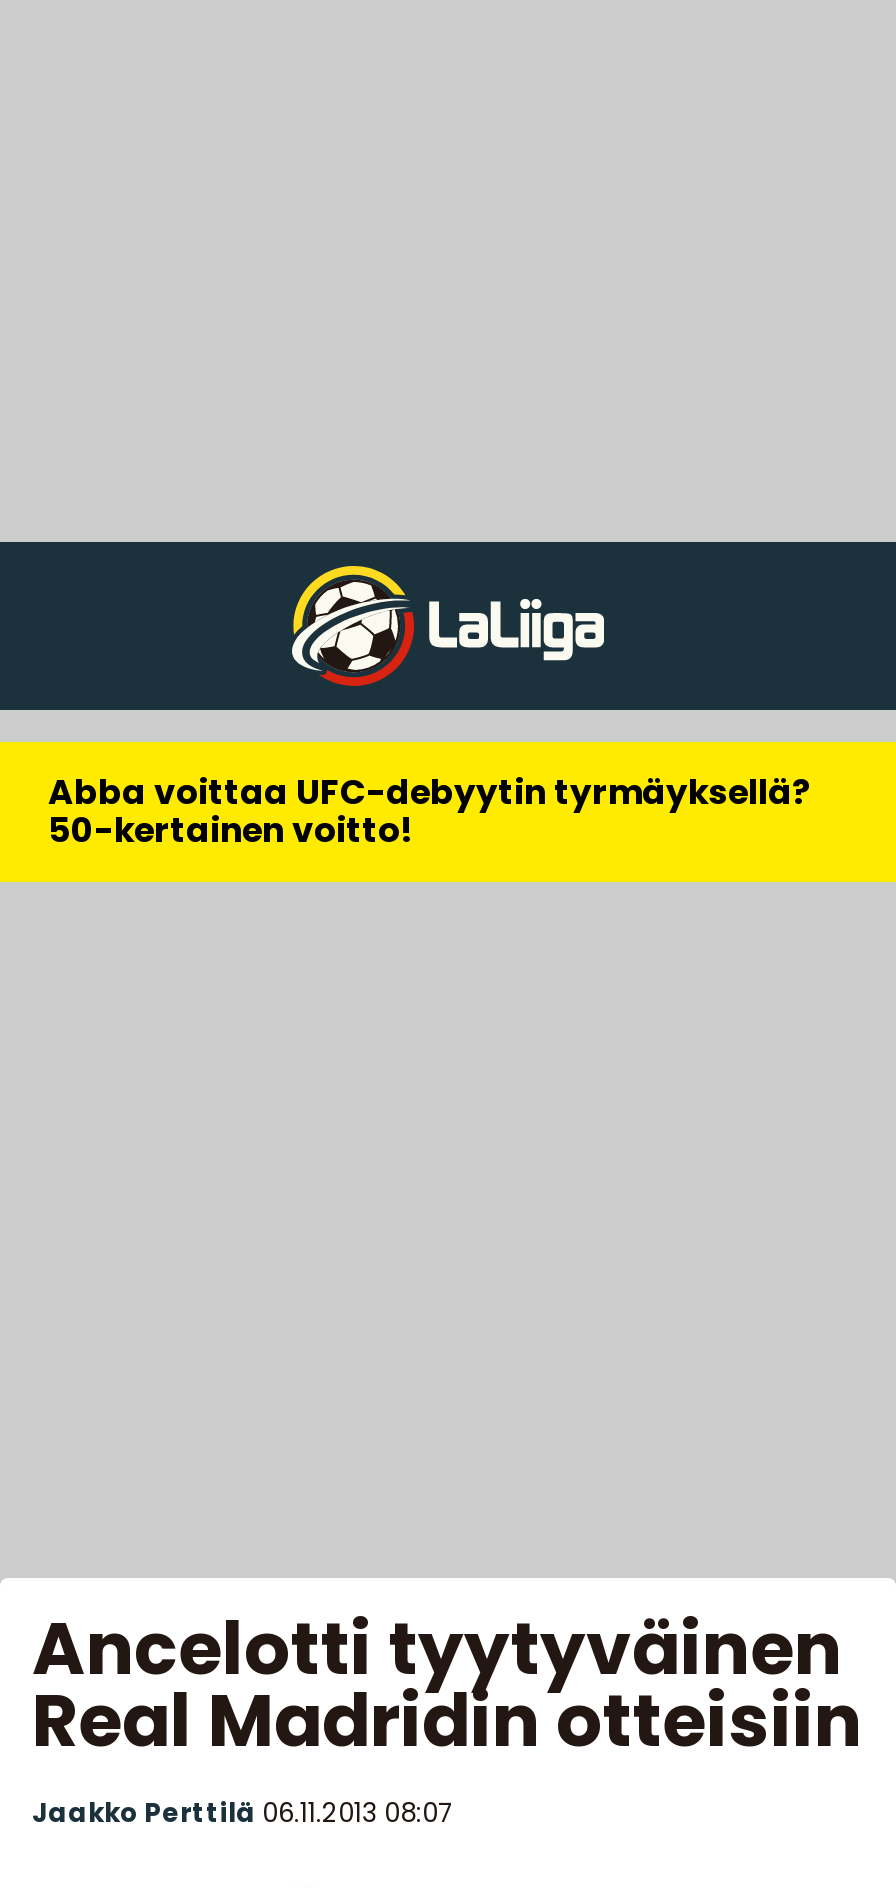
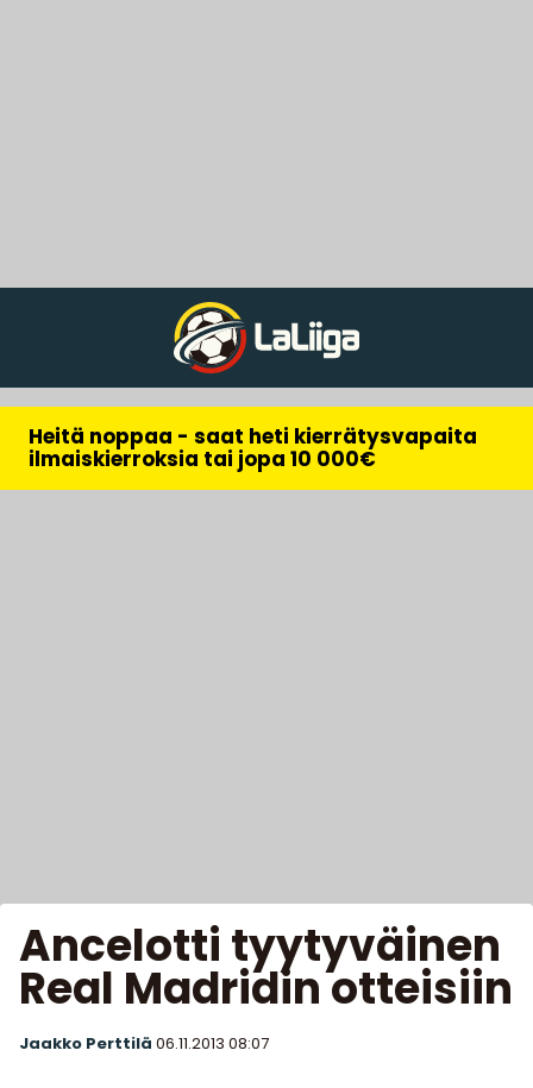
- Abba voittaa UFC-debyytin tyrmäyksellä?
- 50-kertainen voitto!
+ Heitä noppaa - saat heti kierrätysvapaita
+ ilmaiskierroksia tai jopa 10 000€
